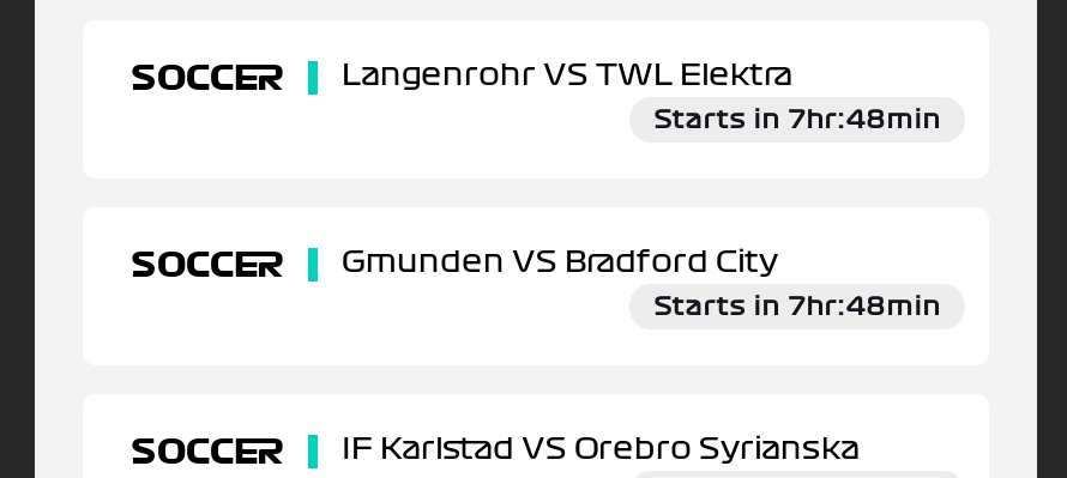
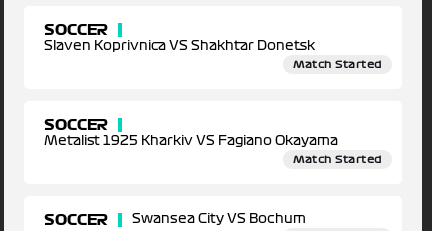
- Langenrohr VS TWL Elektra
+ Slaven Koprivnica VS Shakhtar Donetsk

- Starts in 7hr:48min
+ Match Started

- Gmunden VS Bradford City
+ Metalist 1925 Kharkiv VS Fagiano Okayama

- Starts in 7hr:48min
+ Match Started

- IF Karlstad VS Orebro Syrianska
+ Swansea City VS Bochum
